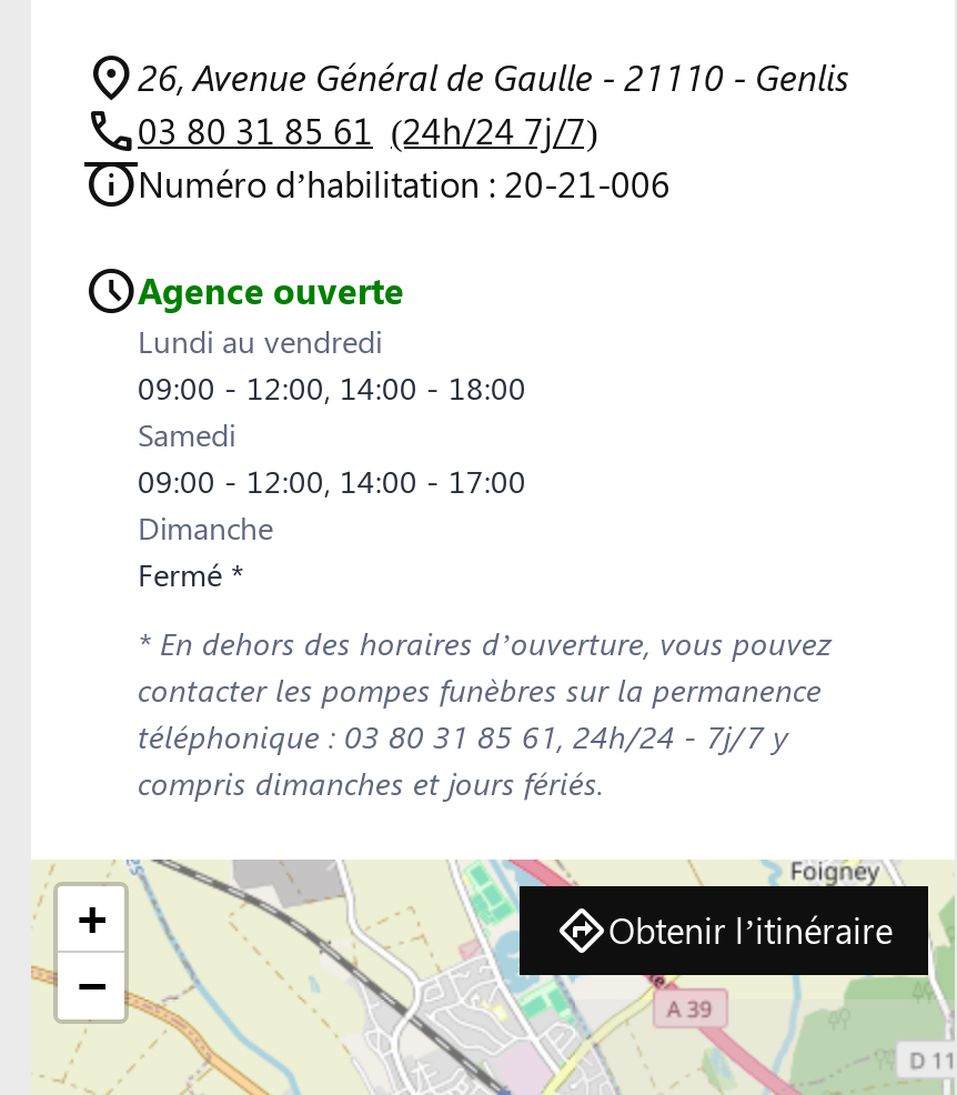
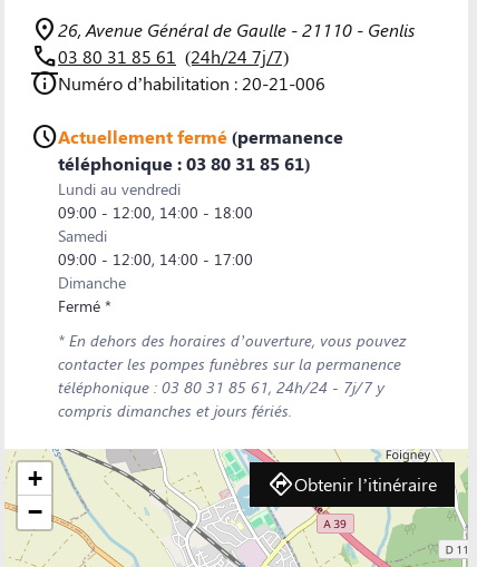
- Agence ouverte
+ Actuellement fermé (permanence
+ téléphonique : 03 80 31 85 61)
